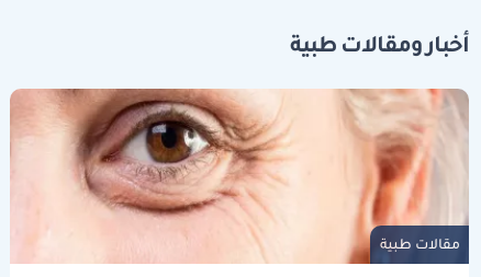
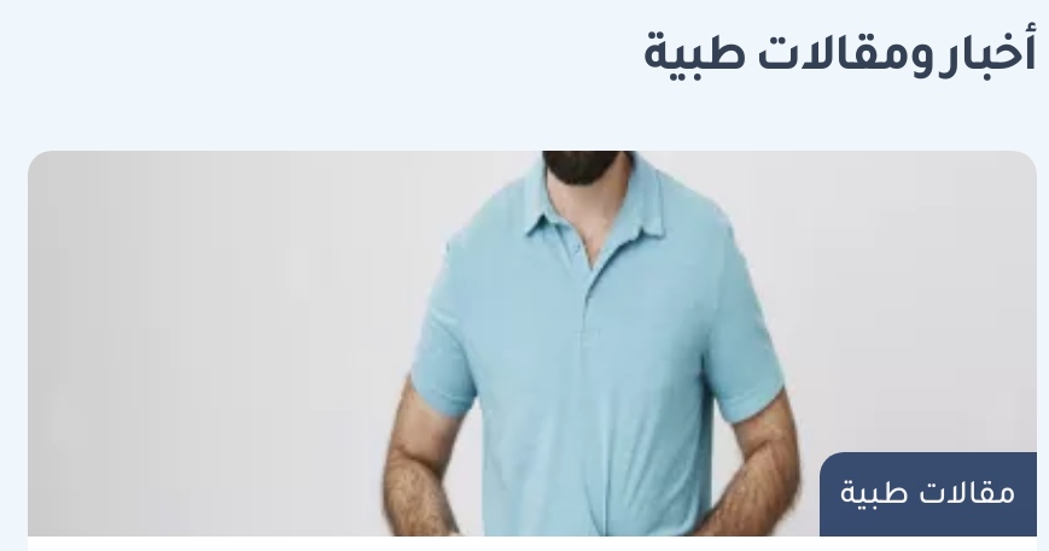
- [image]
+ [image]
